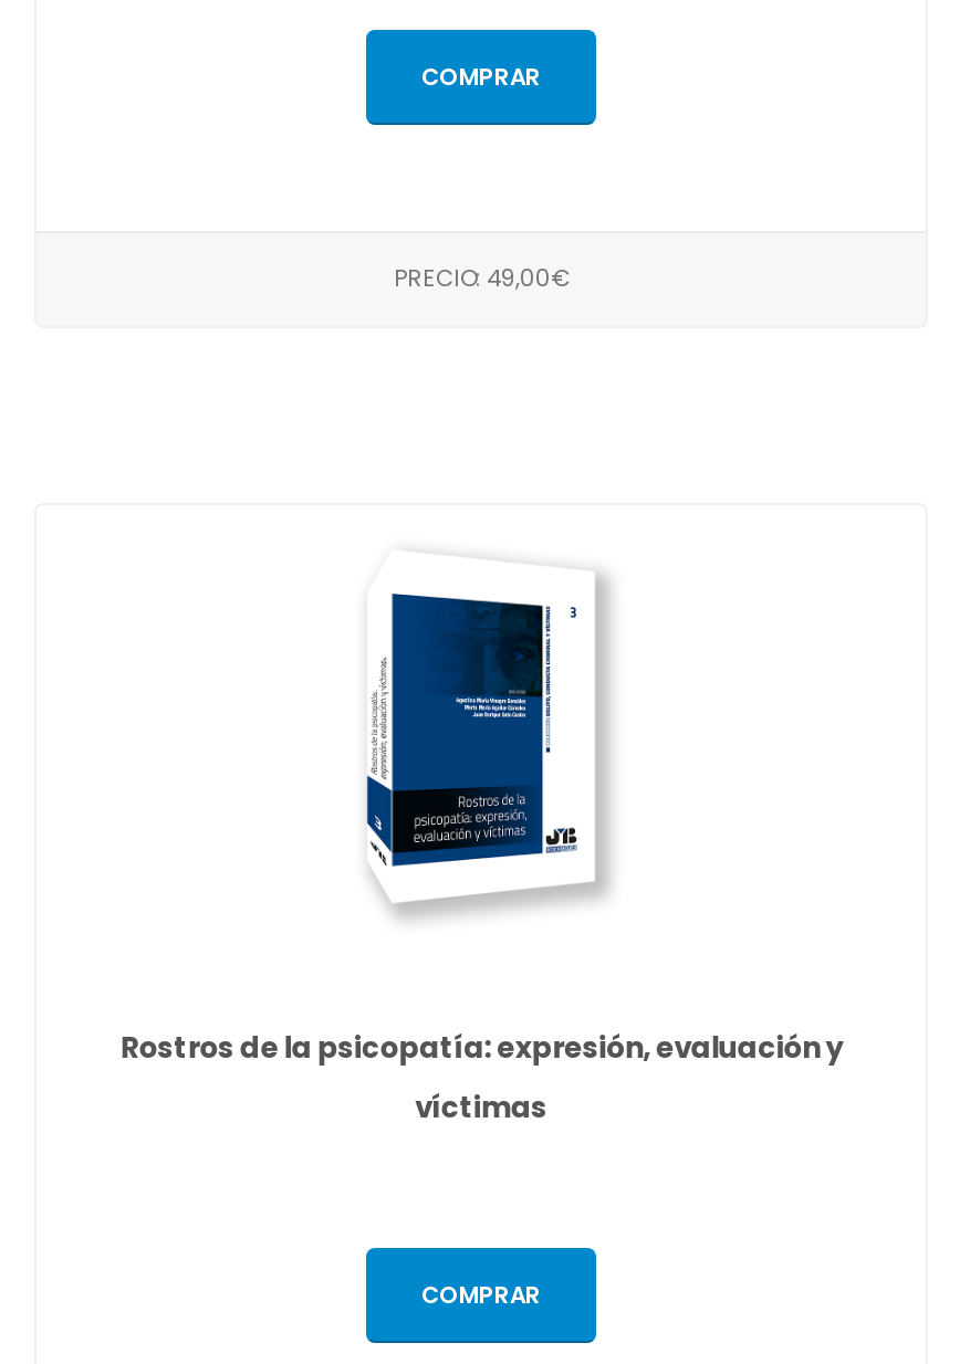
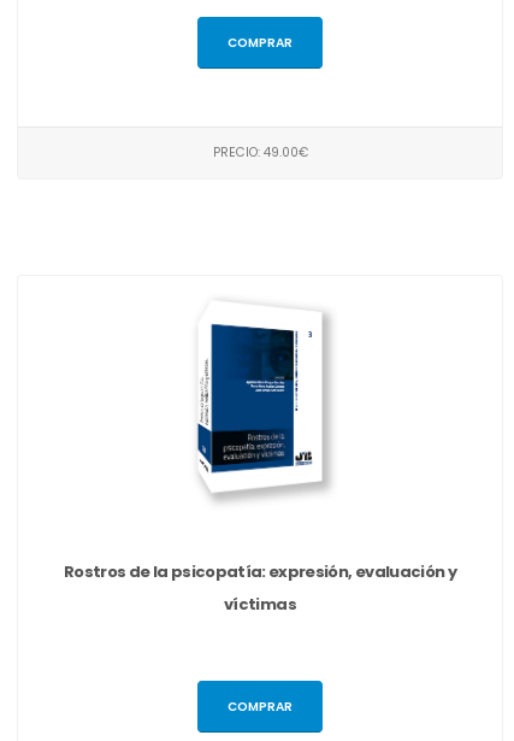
- PRECIO: 49,00€
+ PRECIO: 49.00€
